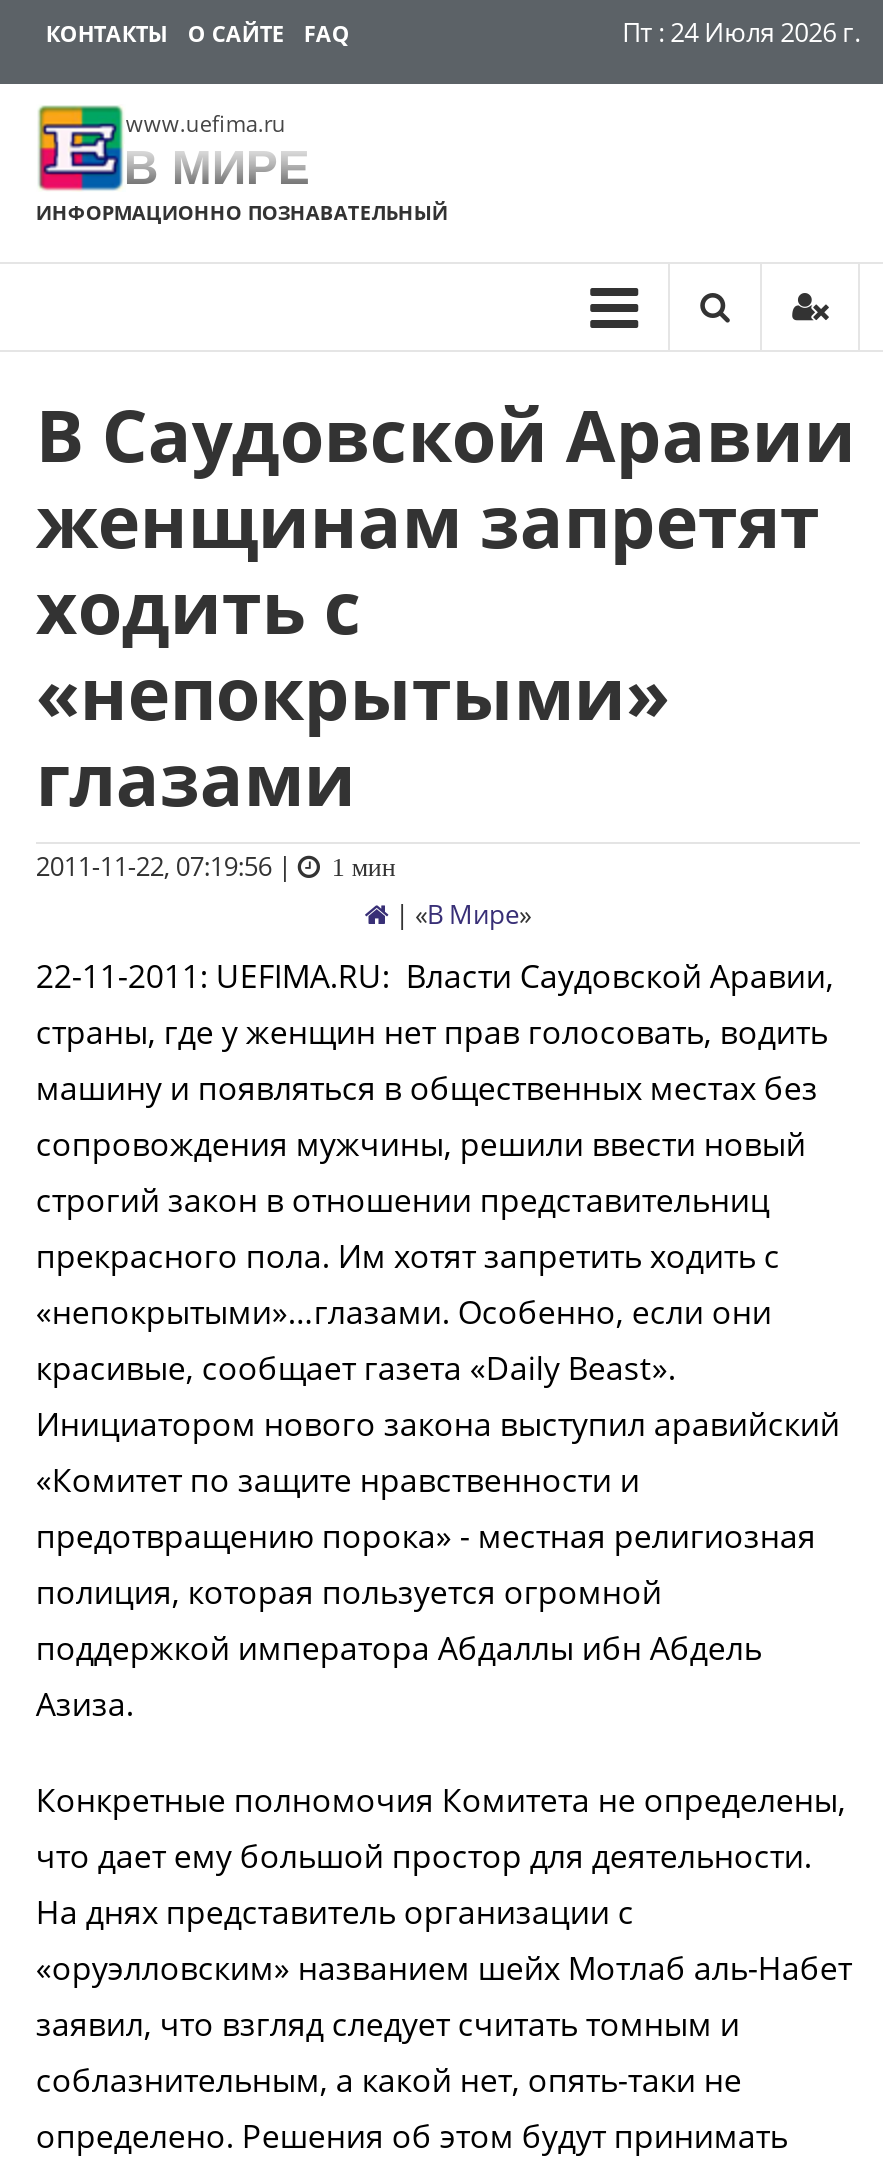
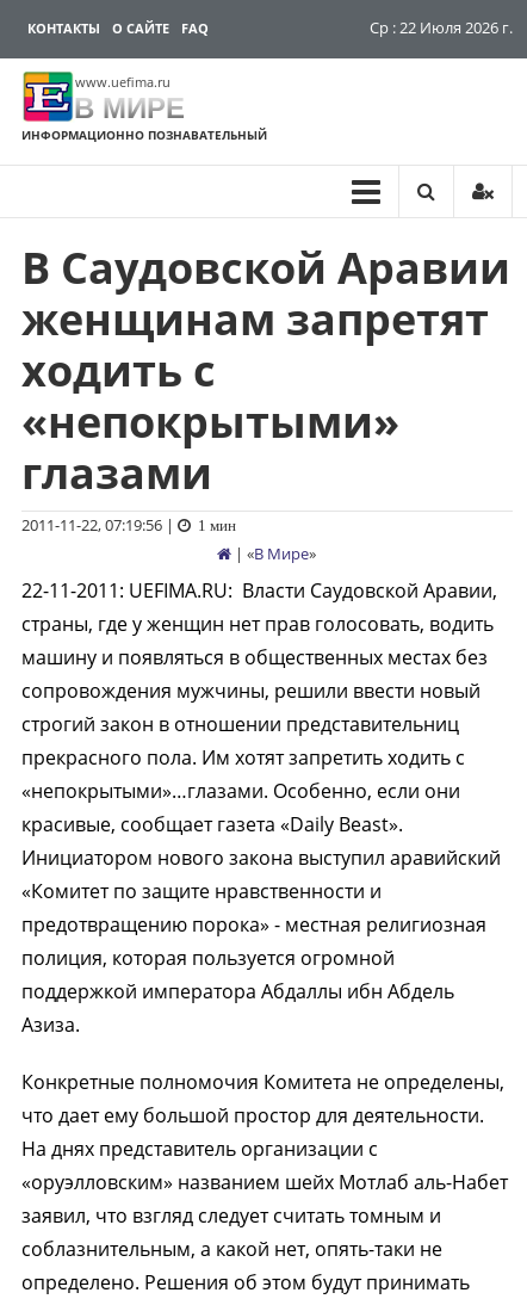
- Пт : 24 Июля 2026 г.
+ Ср : 22 Июля 2026 г.
